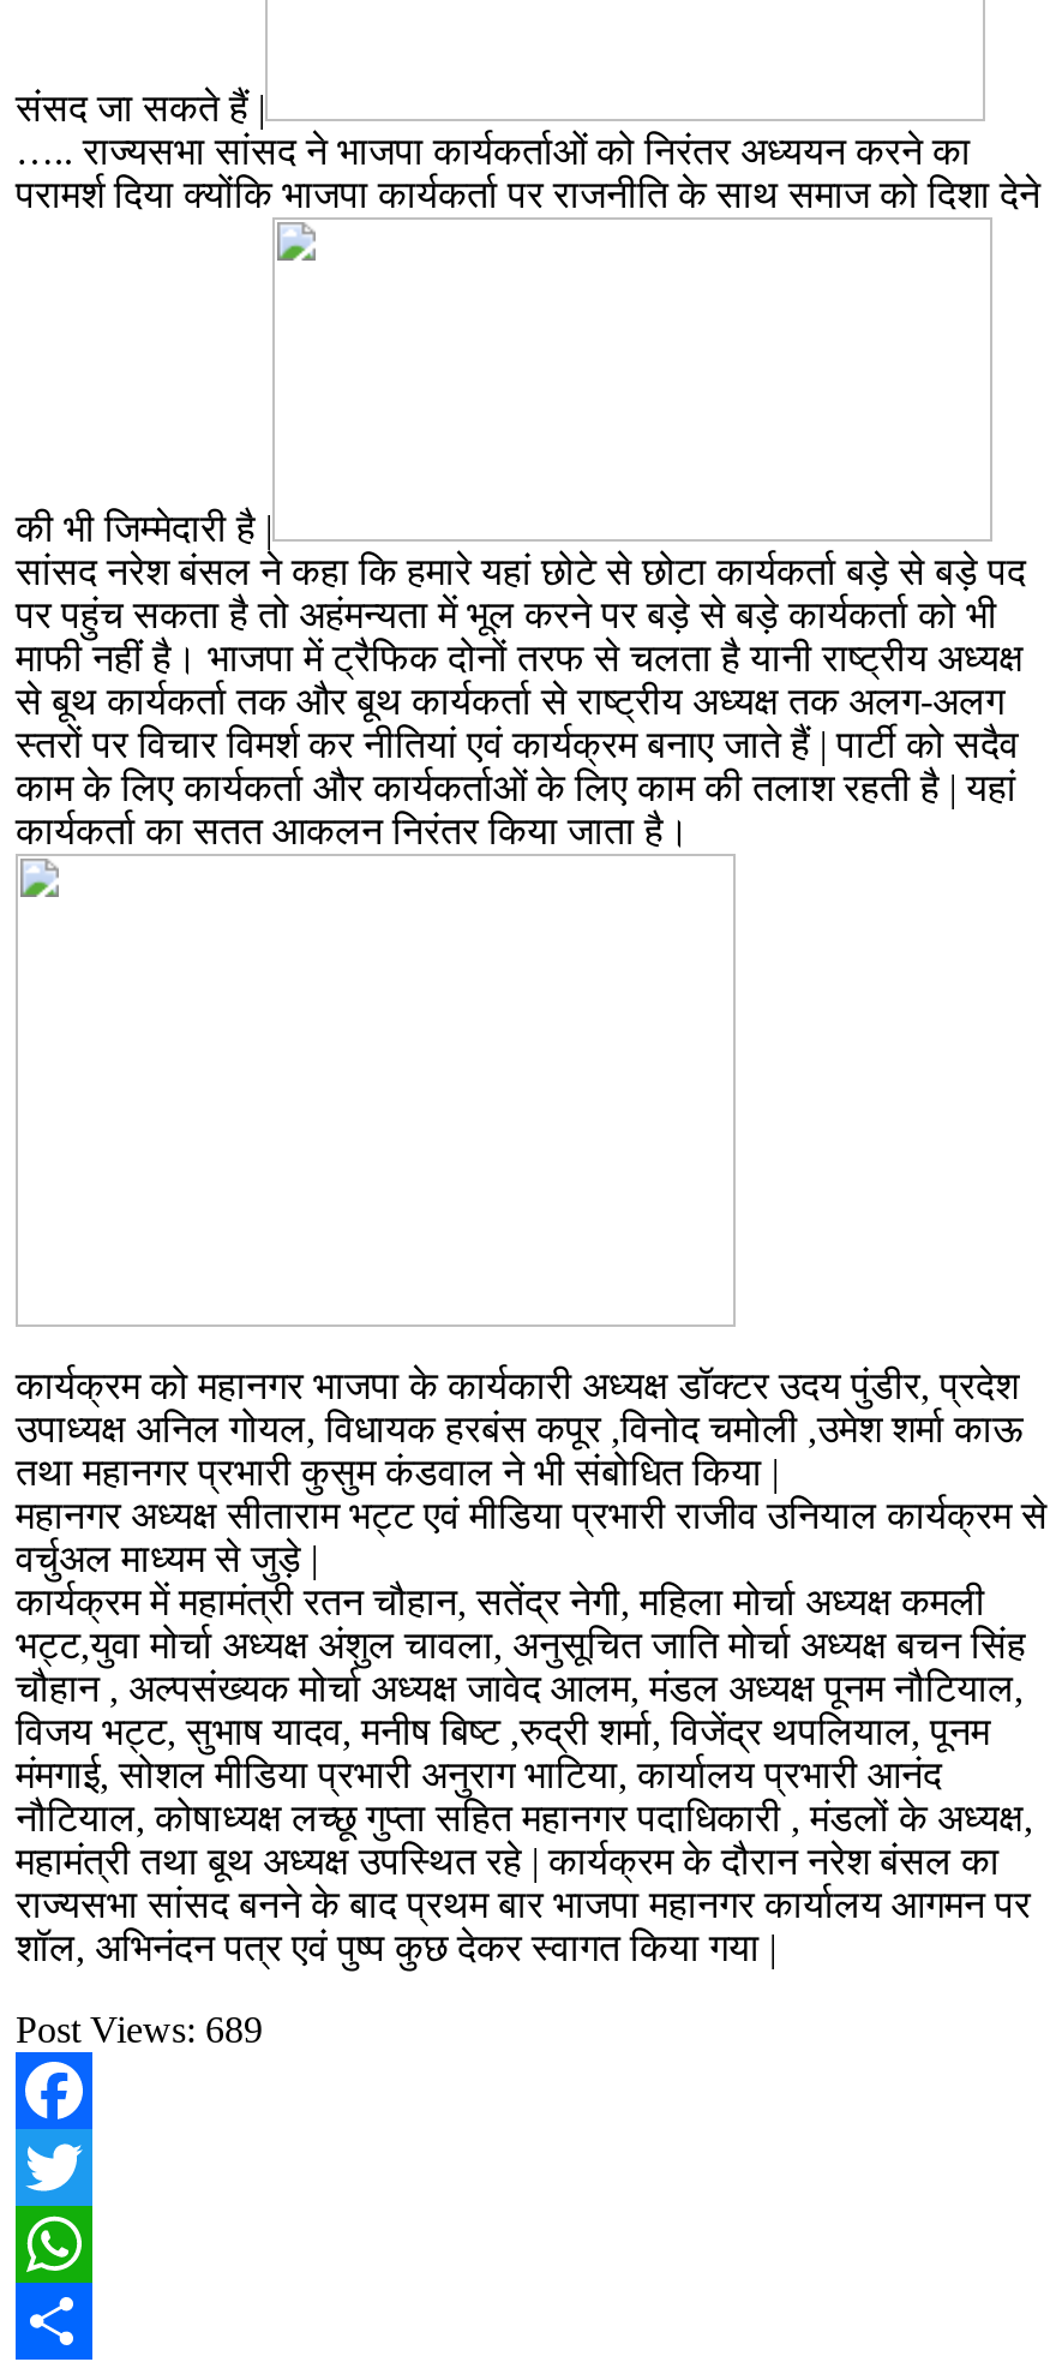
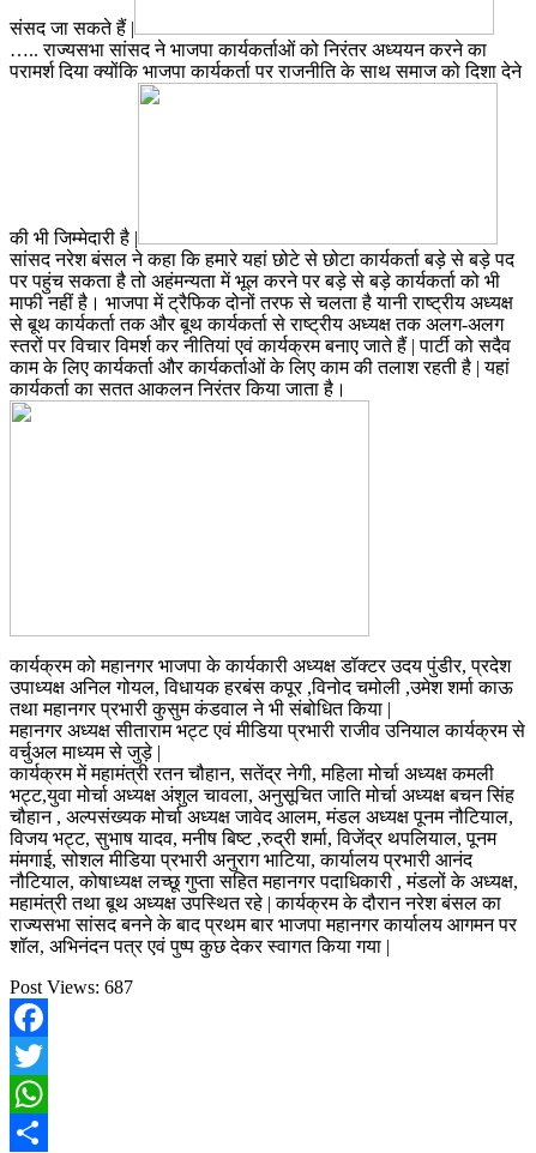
- Post Views: 689
+ Post Views: 687
